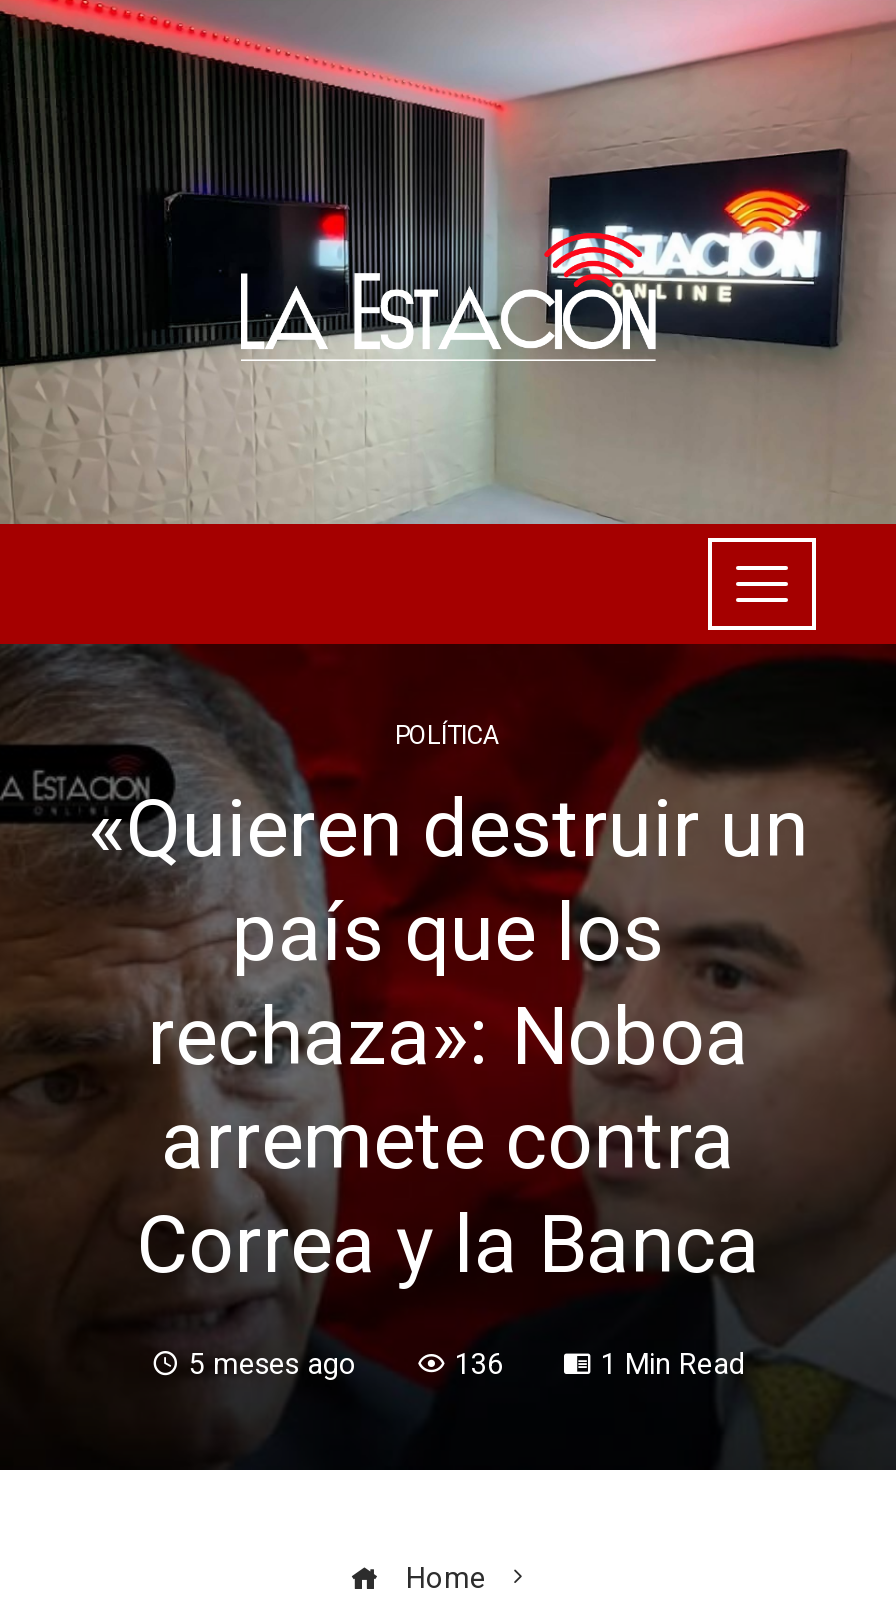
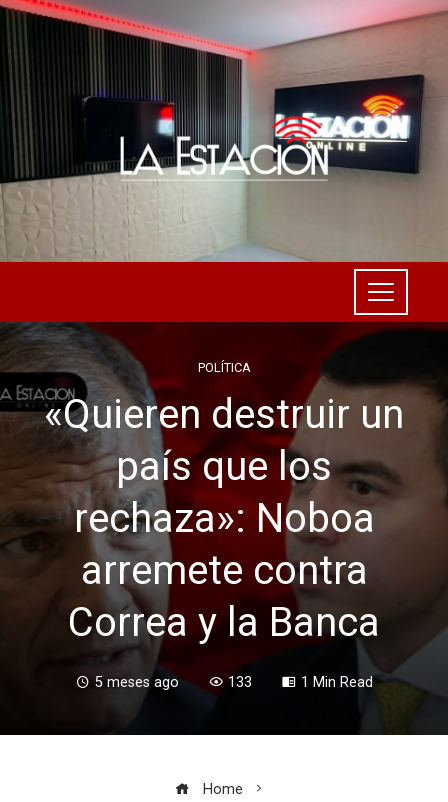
- 136
+ 133
